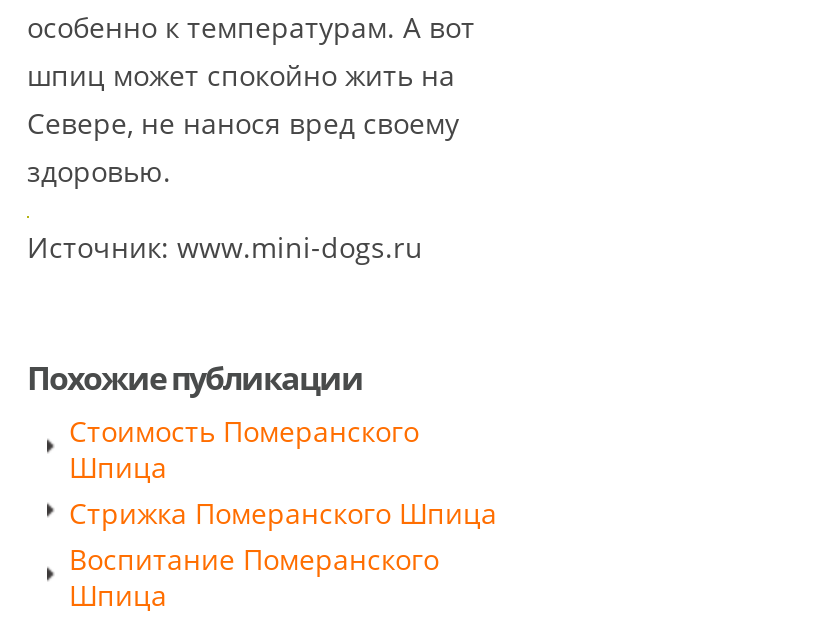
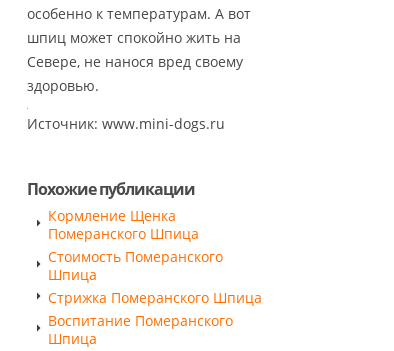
+ Кормление Щенка
+ Померанского Шпица
